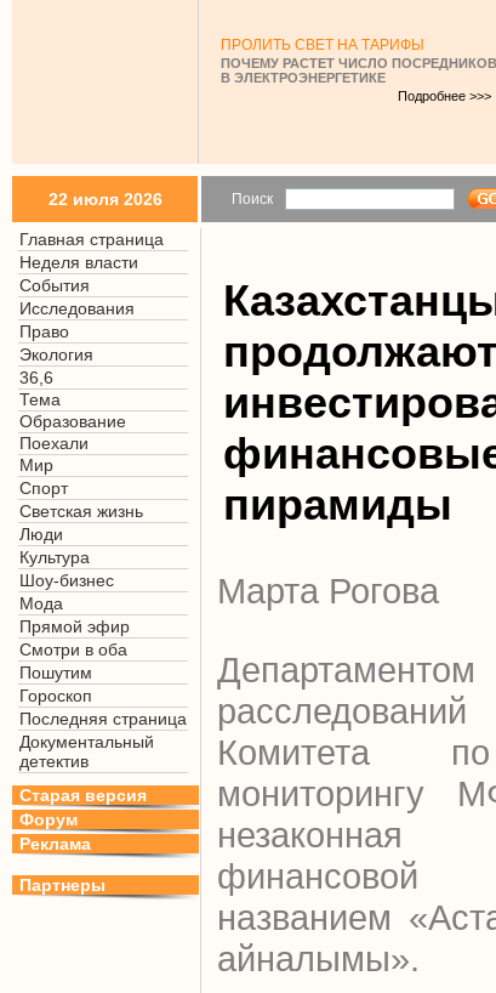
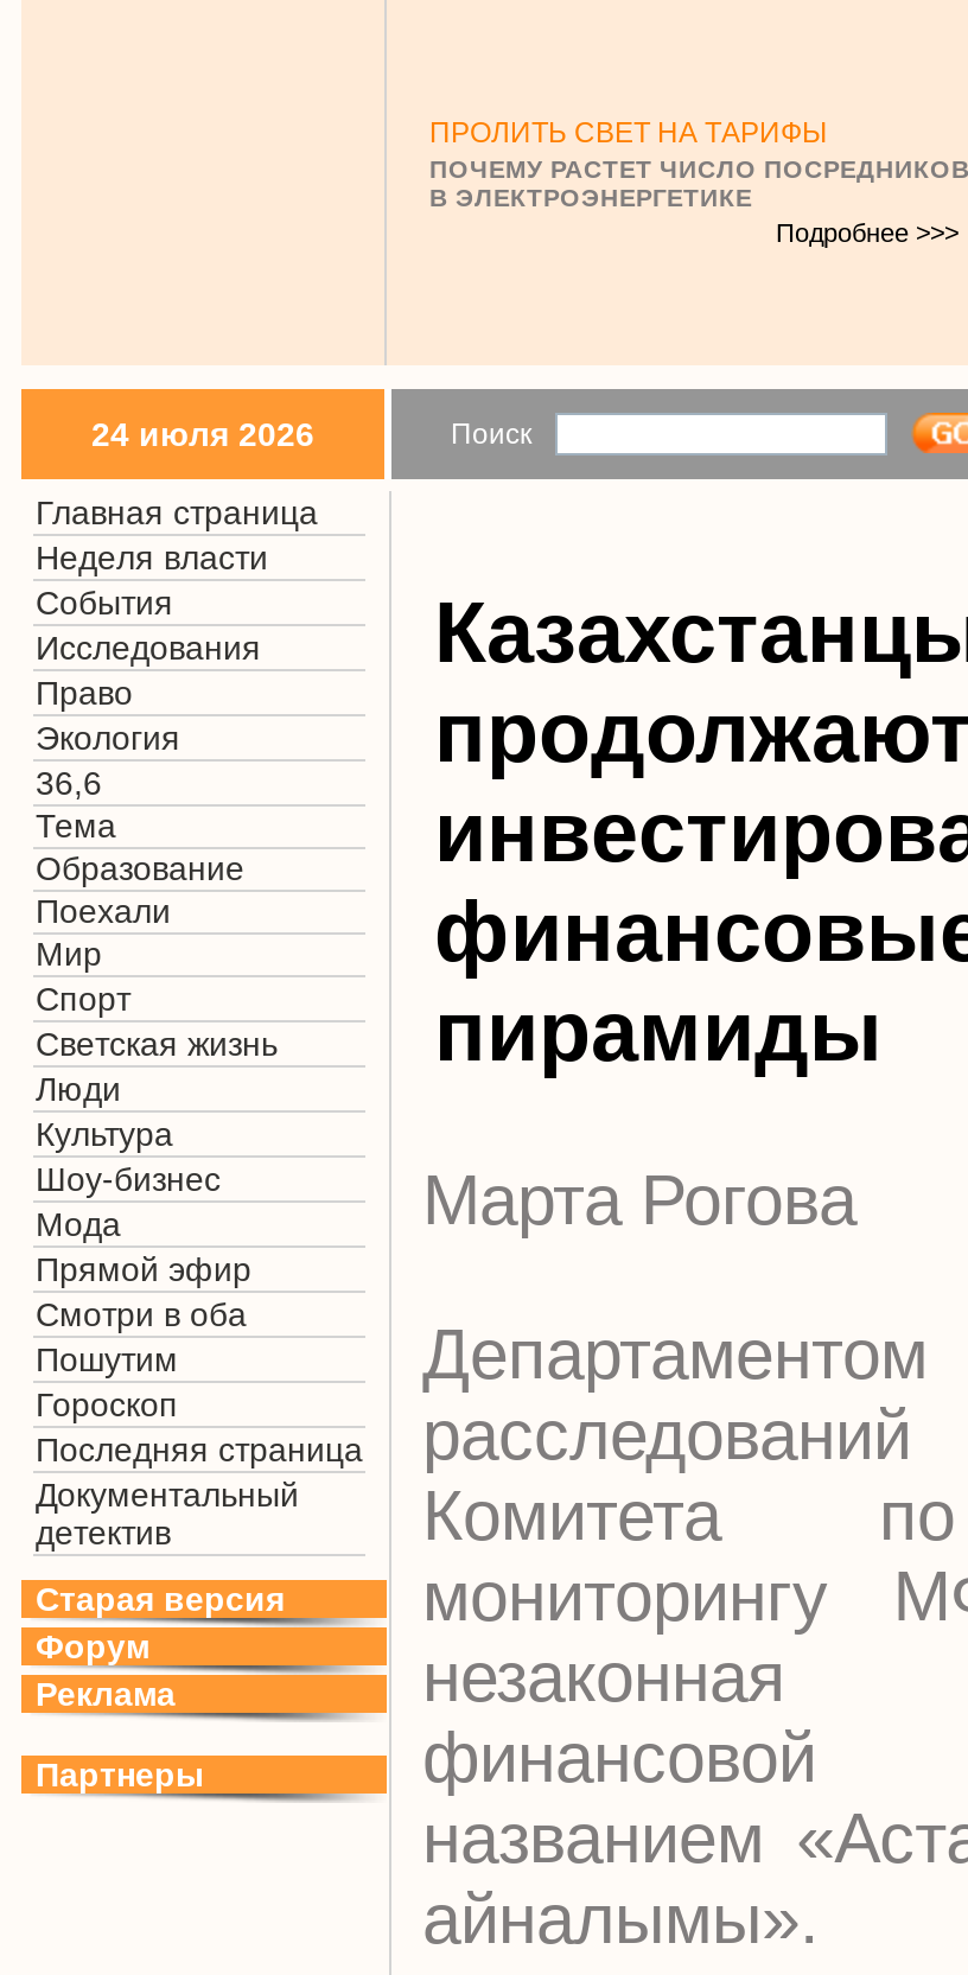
- 22 июля 2026
+ 24 июля 2026
